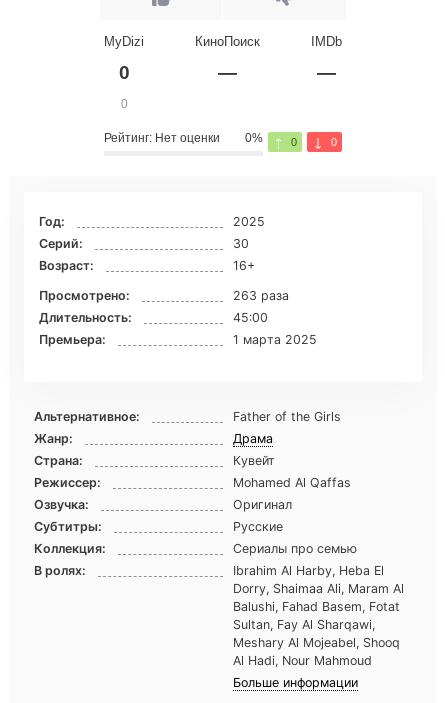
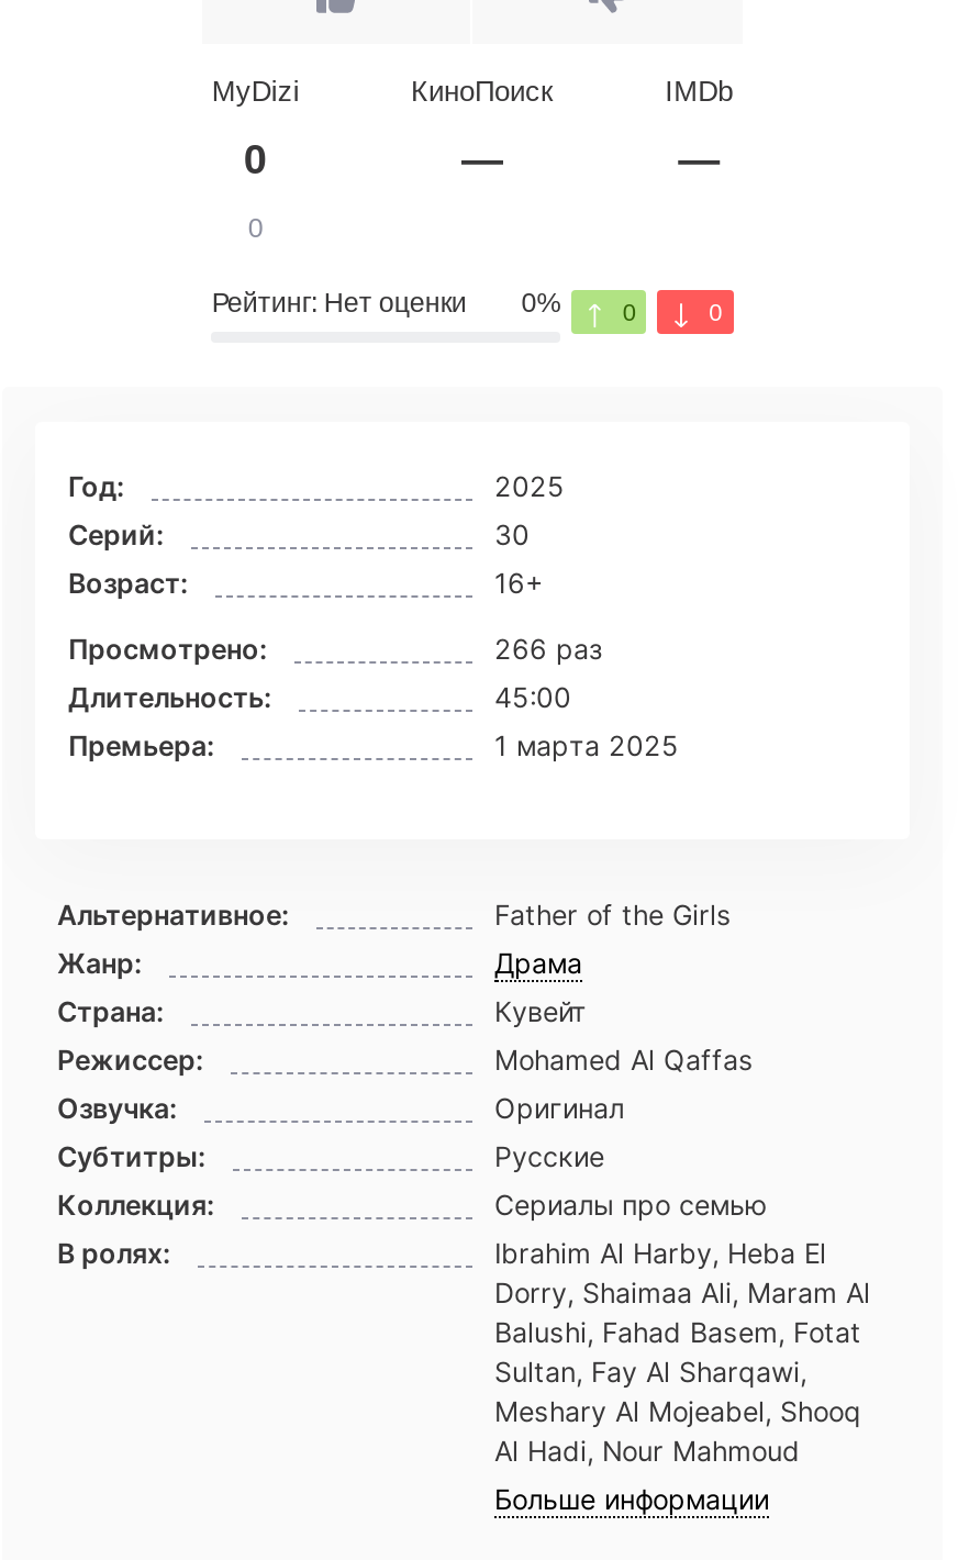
- 263 раза
+ 266 раз
